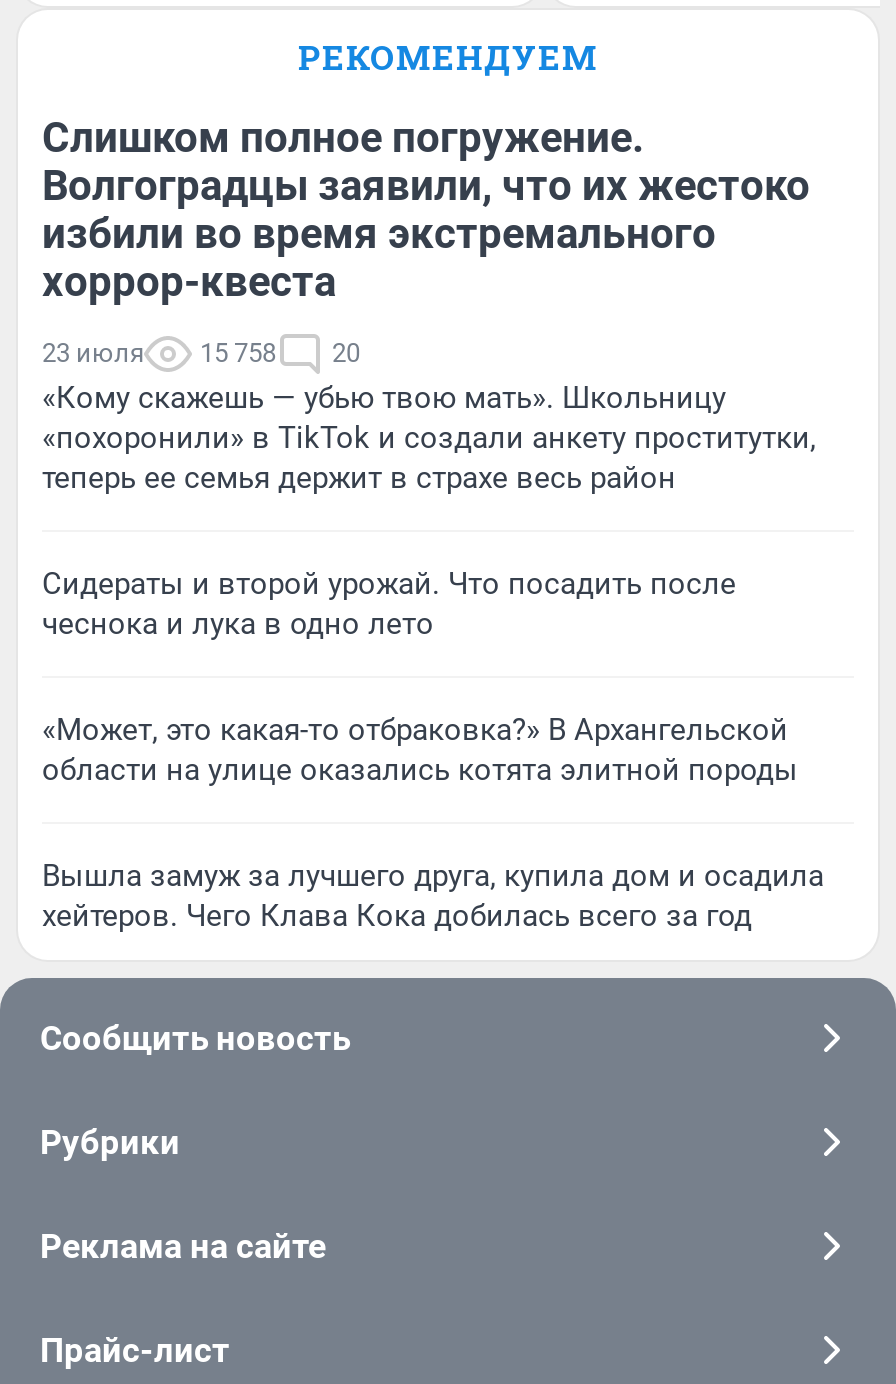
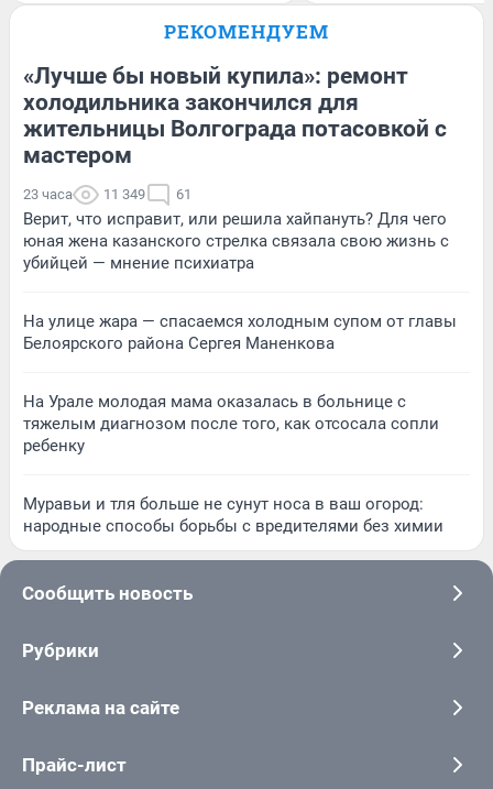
- Слишком полное погружение.
- Волгоградцы заявили, что их жестоко
- избили во время экстремального
- хоррор-квеста
+ «Лучше бы новый купила»: ремонт
+ холодильника закончился для
+ жительницы Волгограда потасовкой с
+ мастером

- 23 июля
- 15 758
- 20
- «Кому скажешь — убью твою мать». Школьницу
- «похоронили» в TikTok и создали анкету проститутки,
- теперь ее семья держит в страхе весь район
+ 23 часа
+ 11 349
+ 61
+ Верит, что исправит, или решила хайпануть? Для чего
+ юная жена казанского стрелка связала свою жизнь с
+ убийцей — мнение психиатра

- Сидераты и второй урожай. Что посадить после
- чеснока и лука в одно лето
+ На улице жара — спасаемся холодным супом от главы
+ Белоярского района Сергея Маненкова

- «Может, это какая-то отбраковка?» В Архангельской
- области на улице оказались котята элитной породы
+ На Урале молодая мама оказалась в больнице с
+ тяжелым диагнозом после того, как отсосала сопли
+ ребенку

- Вышла замуж за лучшего друга, купила дом и осадила
- хейтеров. Чего Клава Кока добилась всего за год
+ Муравьи и тля больше не сунут носа в ваш огород:
+ народные способы борьбы с вредителями без химии
